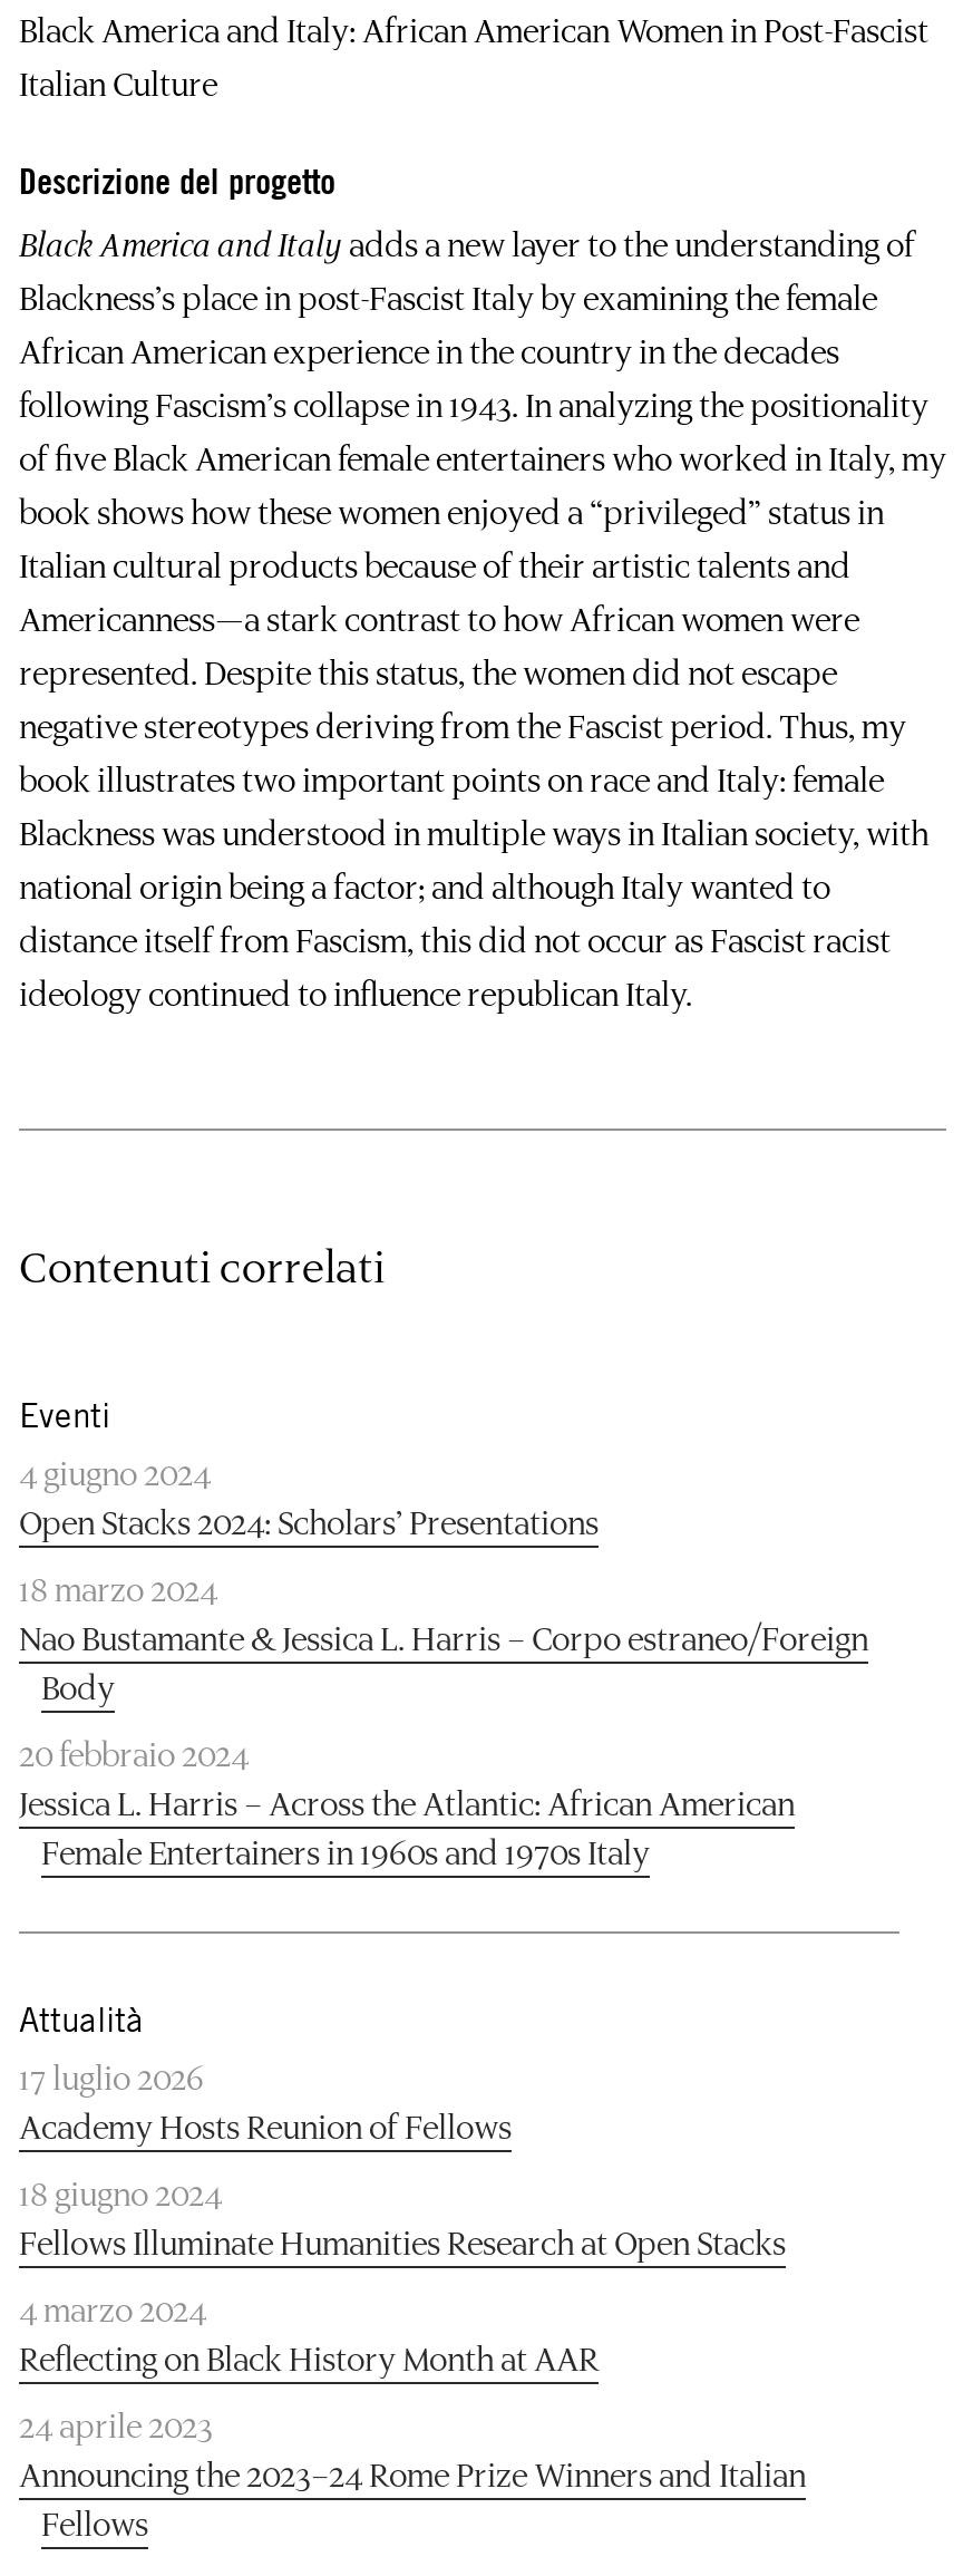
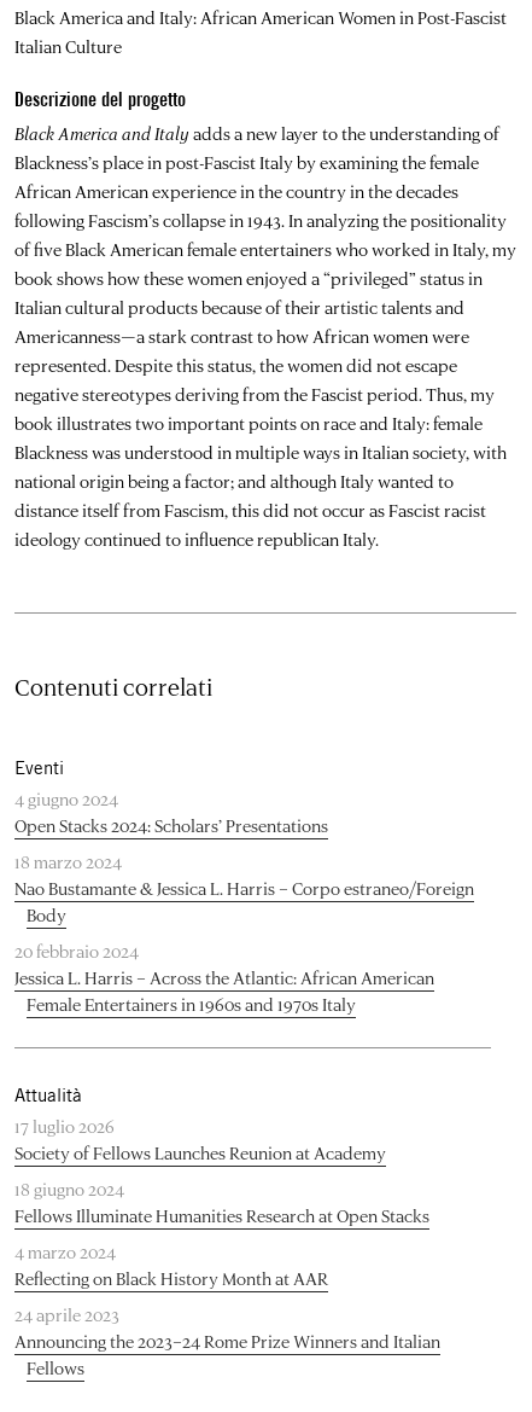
- Academy Hosts Reunion of Fellows
+ Society of Fellows Launches Reunion at Academy
